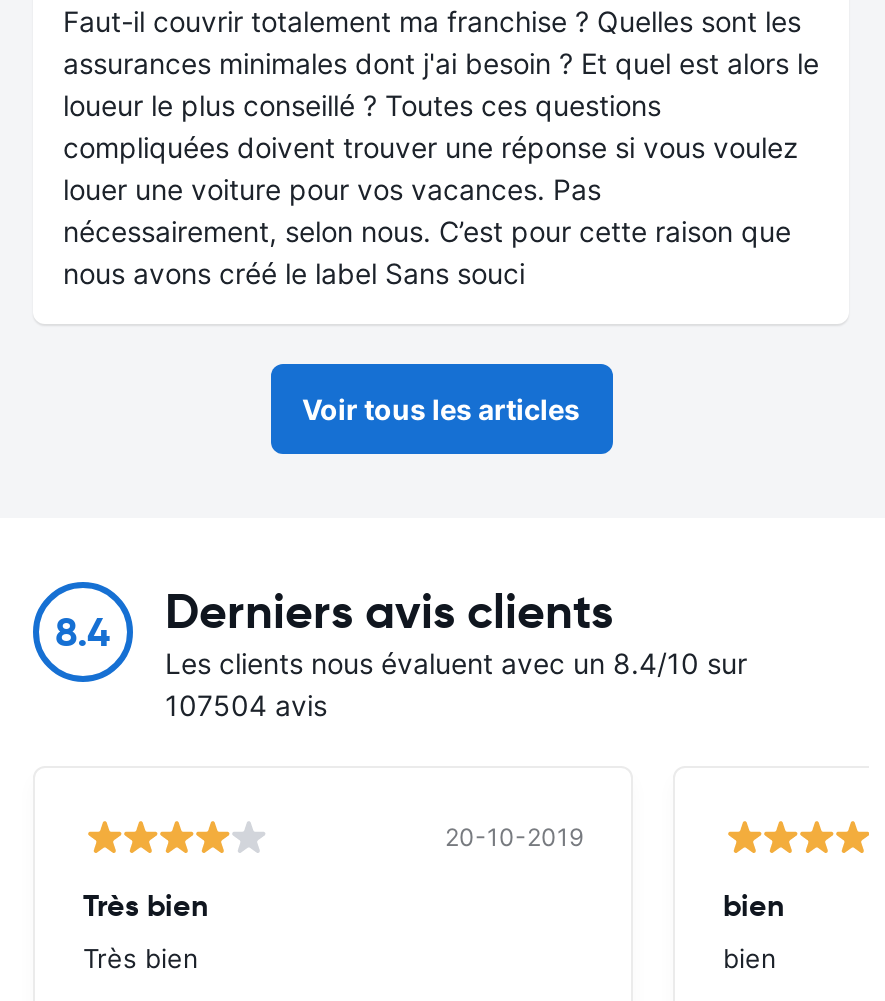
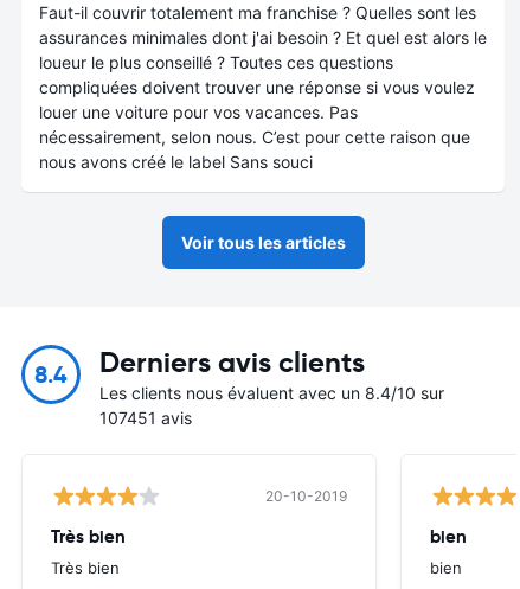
- 107504 avis
+ 107451 avis
